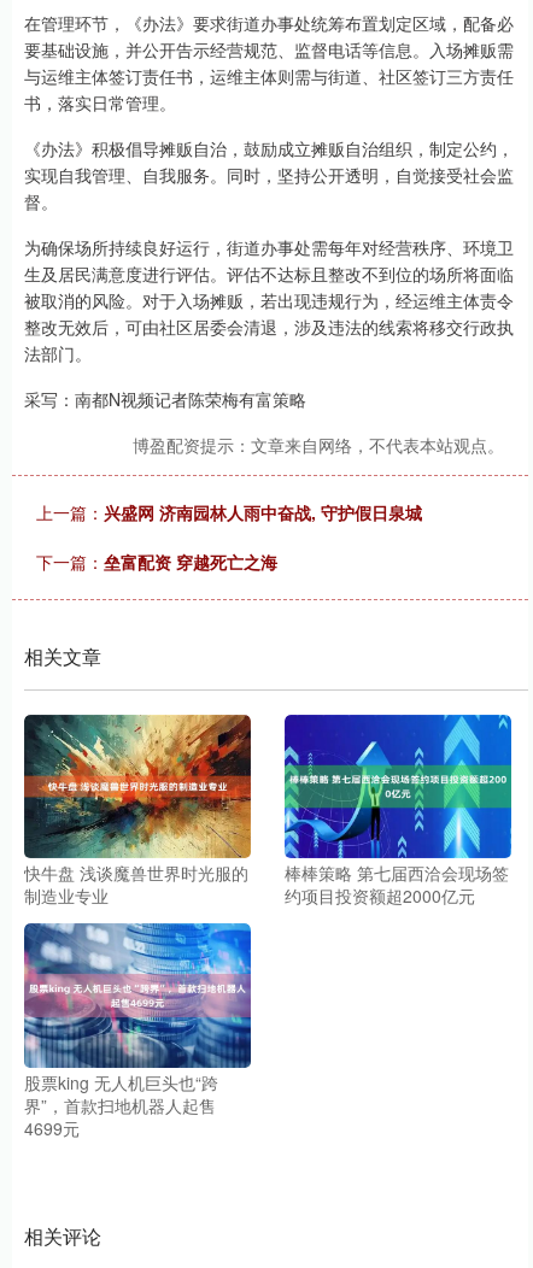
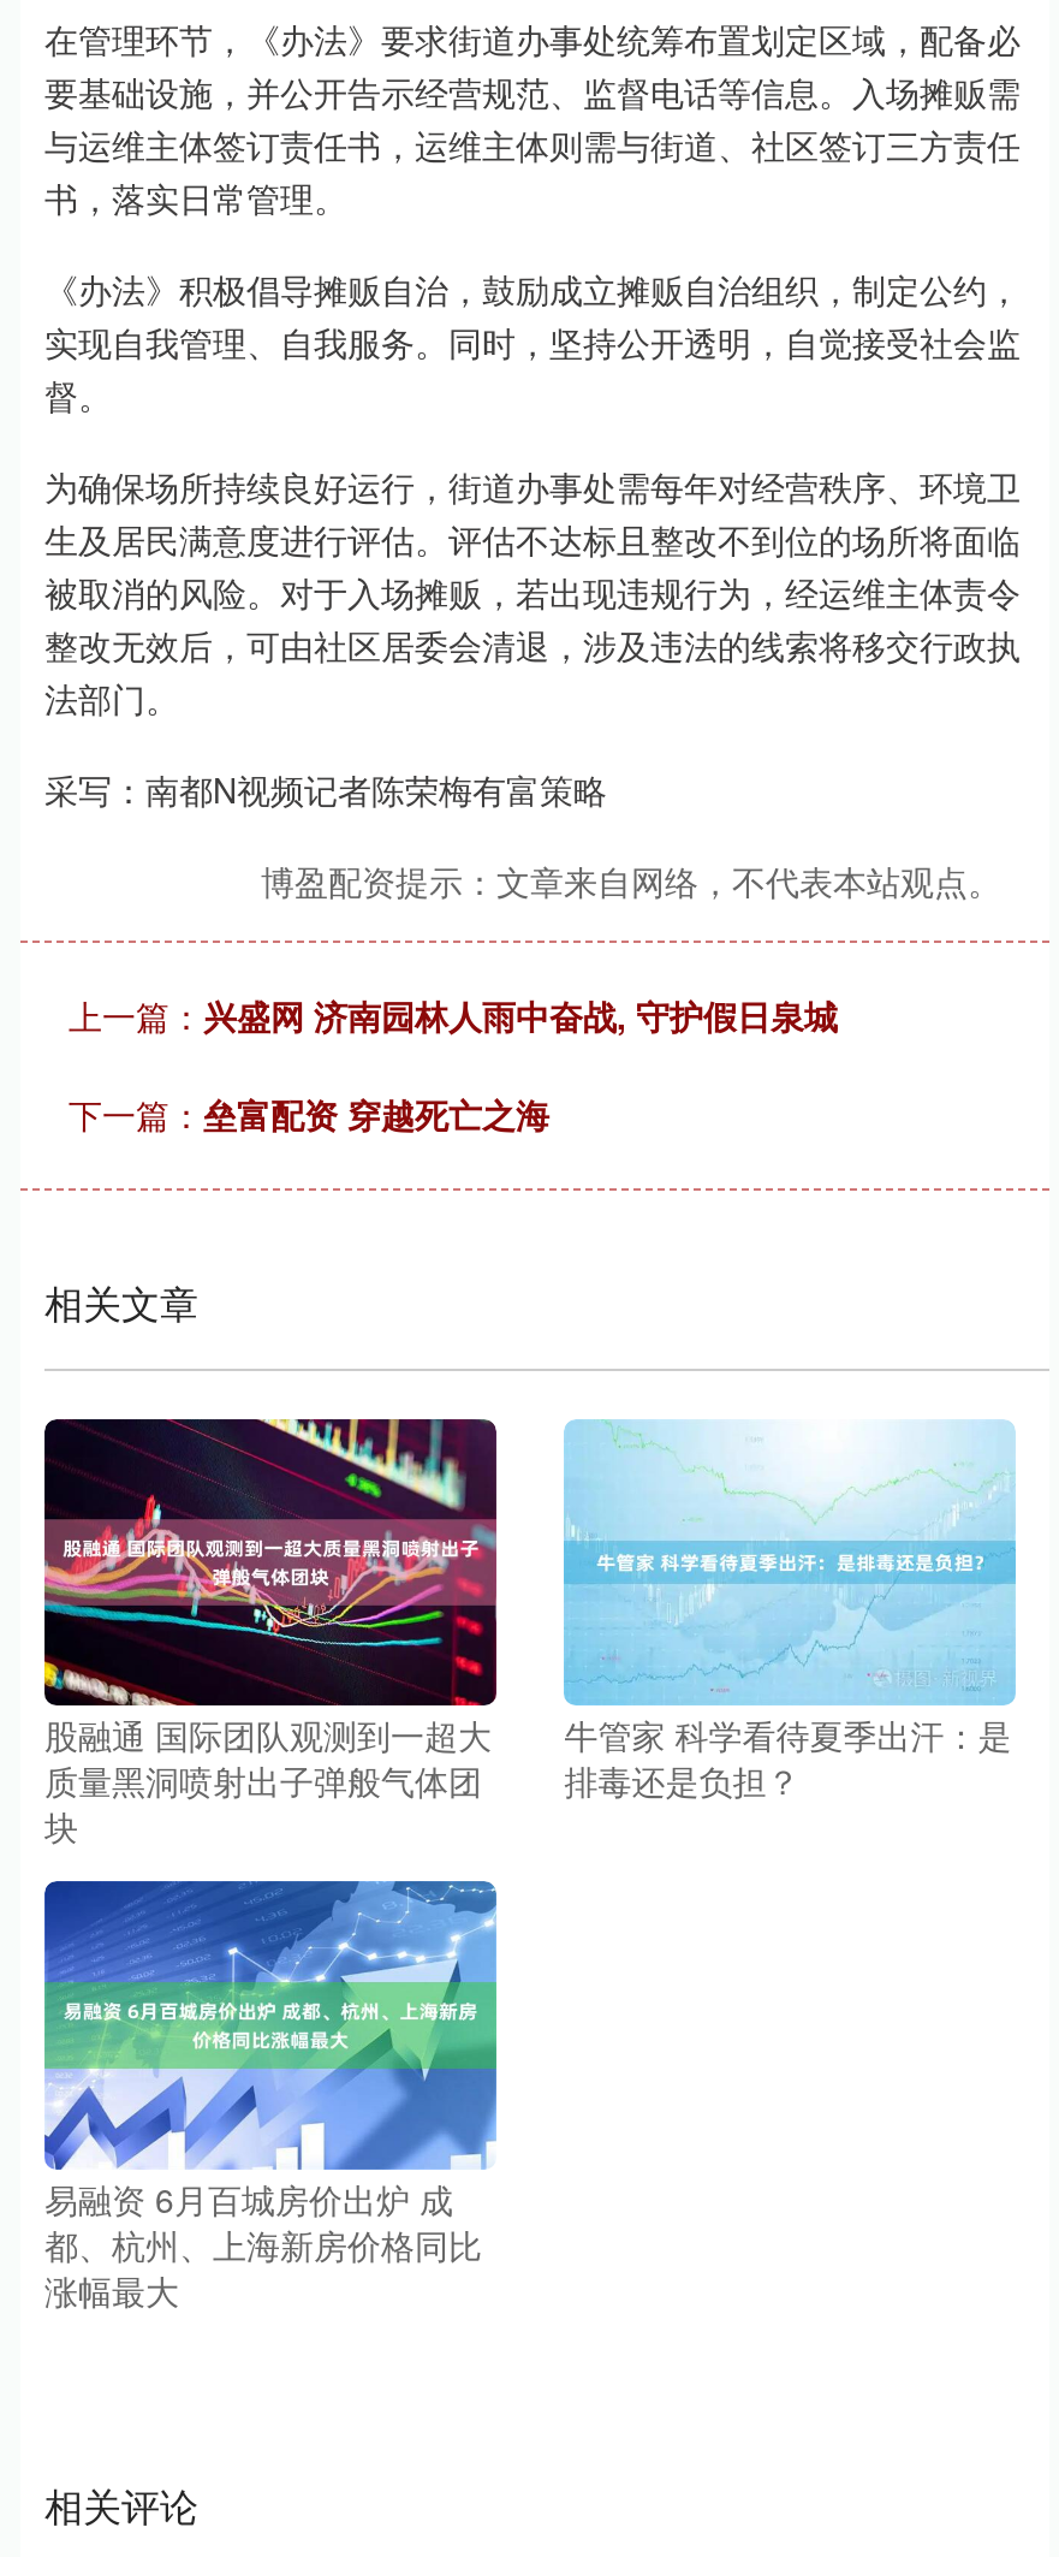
- [image]
- 快牛盘 浅谈魔兽世界时光服的
- 制造业专业
+ [image]
+ 股融通 国际团队观测到一超大
+ 质量黑洞喷射出子弹般气体团
+ 块

- [image]
- 棒棒策略 第七届西洽会现场签
- 约项目投资额超2000亿元
+ [image]
+ 牛管家 科学看待夏季出汗：是
+ 排毒还是负担？

- [image]
- 股票king 无人机巨头也“跨
- 界”，首款扫地机器人起售
- 4699元
+ [image]
+ 易融资 6月百城房价出炉 成
+ 都、杭州、上海新房价格同比
+ 涨幅最大
